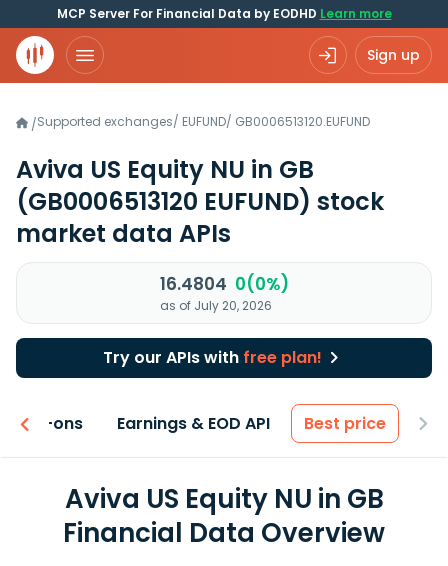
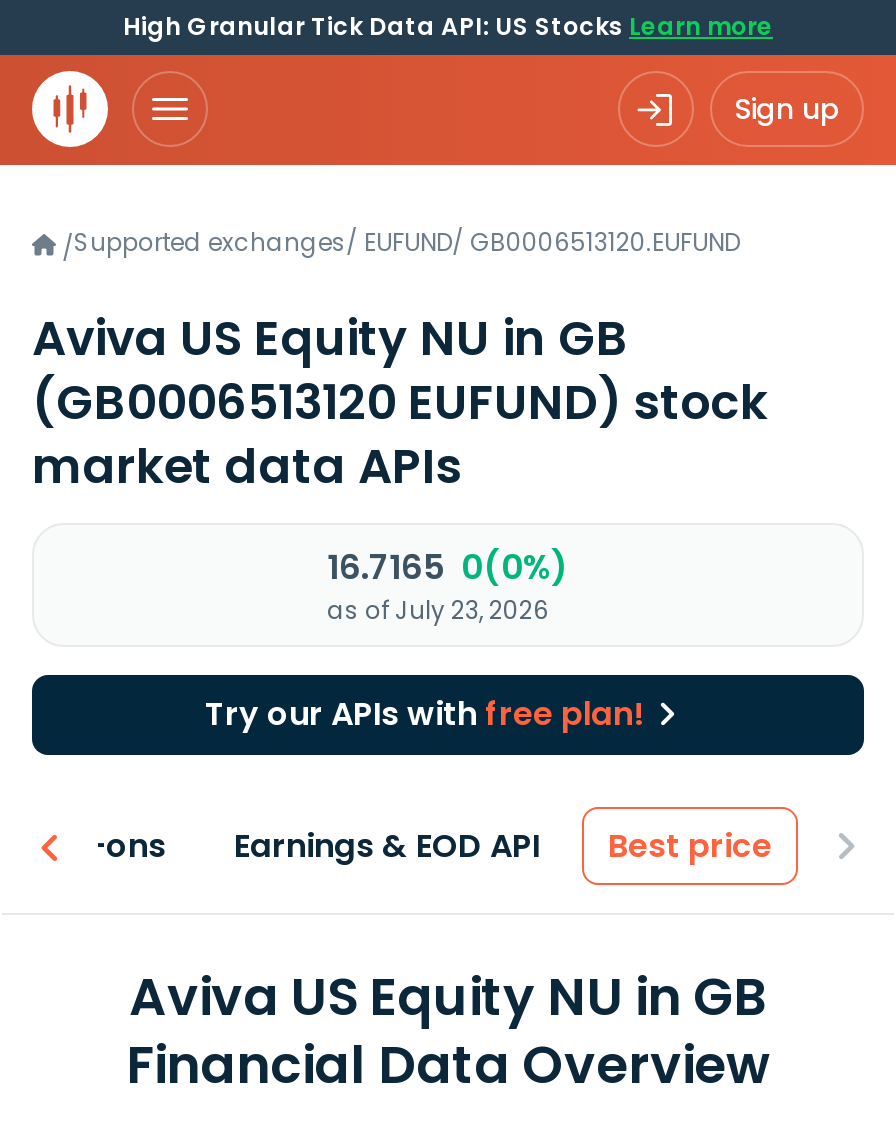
- MCP Server For Financial Data by EODHD Learn more
+ High Granular Tick Data API: US Stocks Learn more

- 16.4804 0(0%)
+ 16.7165 0(0%)

- as of July 20, 2026
+ as of July 23, 2026
